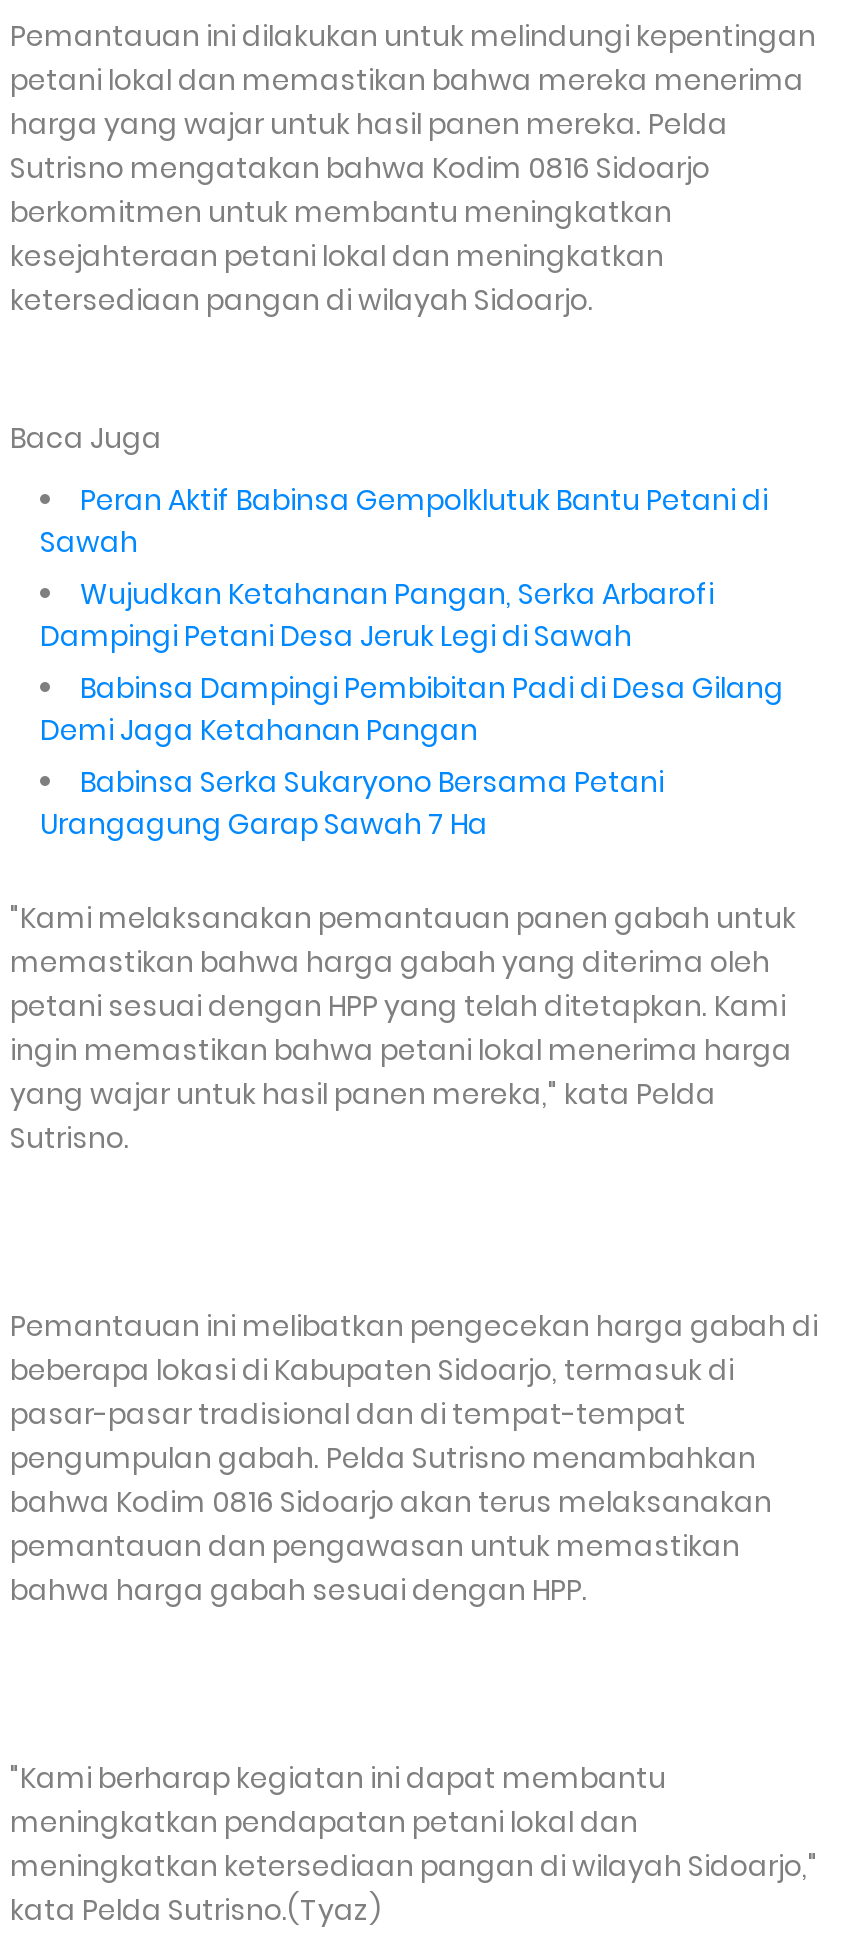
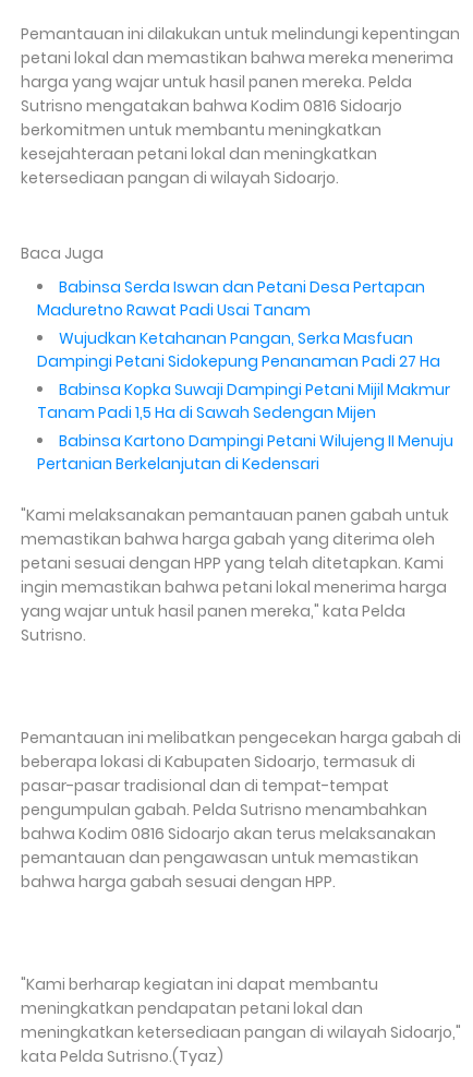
- Peran Aktif Babinsa Gempolklutuk Bantu Petani di
- Sawah
- Wujudkan Ketahanan Pangan, Serka Arbarofi
- Dampingi Petani Desa Jeruk Legi di Sawah
- Babinsa Dampingi Pembibitan Padi di Desa Gilang
- Demi Jaga Ketahanan Pangan
- Babinsa Serka Sukaryono Bersama Petani
- Urangagung Garap Sawah 7 Ha
+ Babinsa Serda Iswan dan Petani Desa Pertapan
+ Maduretno Rawat Padi Usai Tanam
+ Wujudkan Ketahanan Pangan, Serka Masfuan
+ Dampingi Petani Sidokepung Penanaman Padi 27 Ha
+ Babinsa Kopka Suwaji Dampingi Petani Mijil Makmur
+ Tanam Padi 1,5 Ha di Sawah Sedengan Mijen
+ Babinsa Kartono Dampingi Petani Wilujeng II Menuju
+ Pertanian Berkelanjutan di Kedensari
